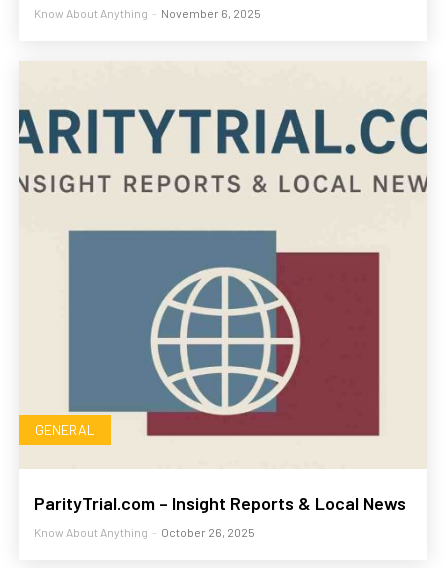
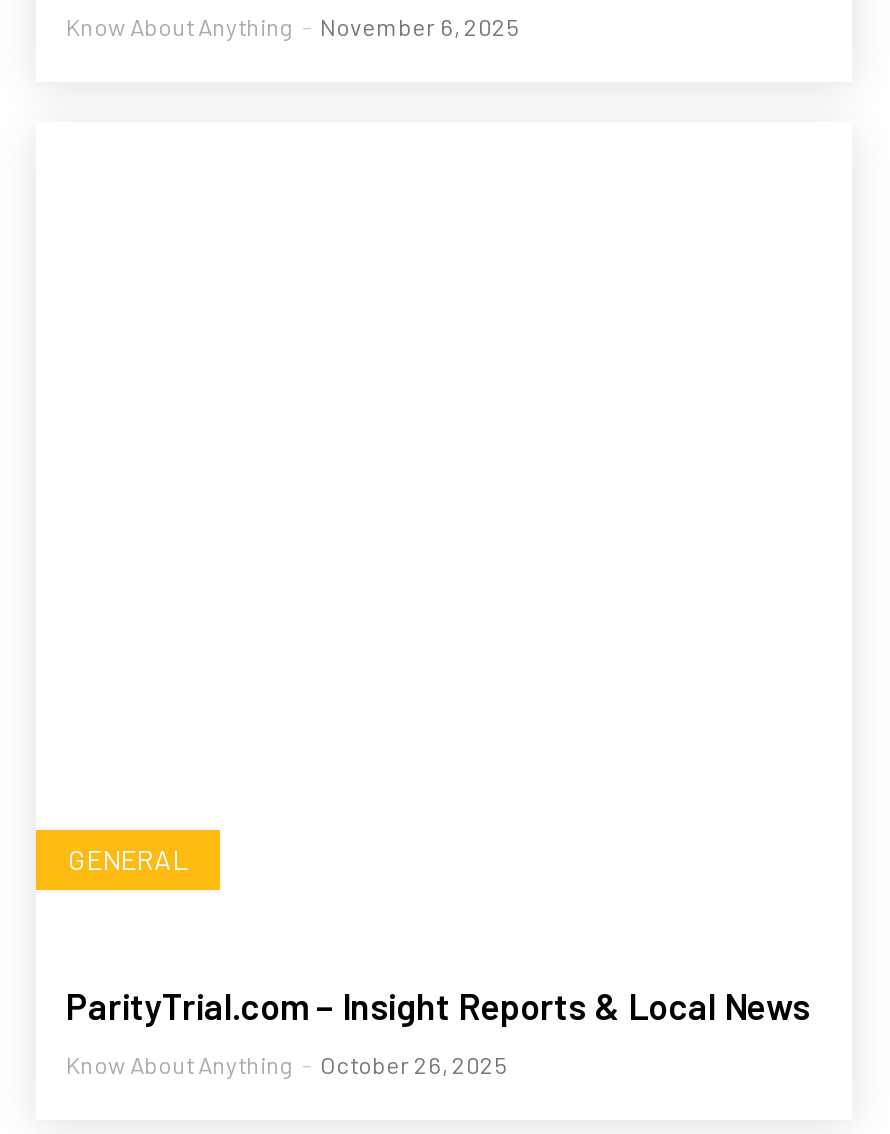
- [image]
